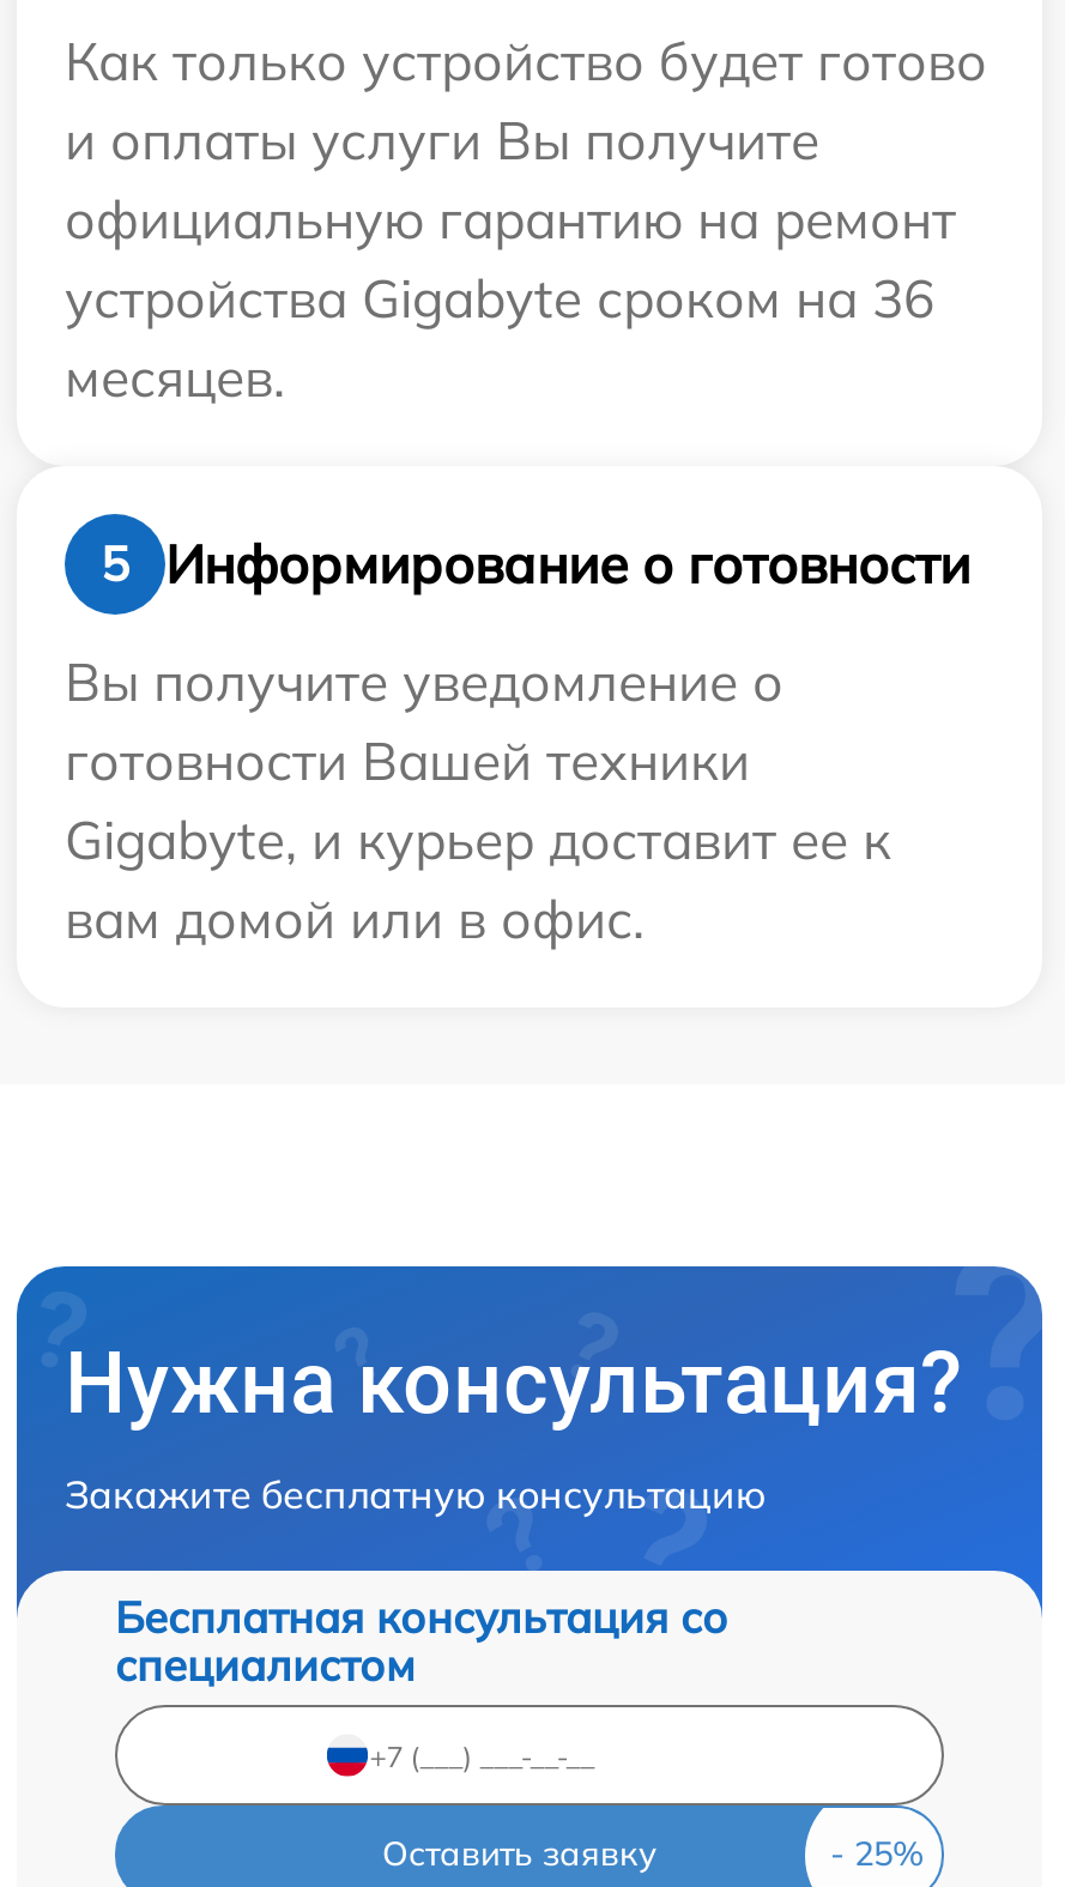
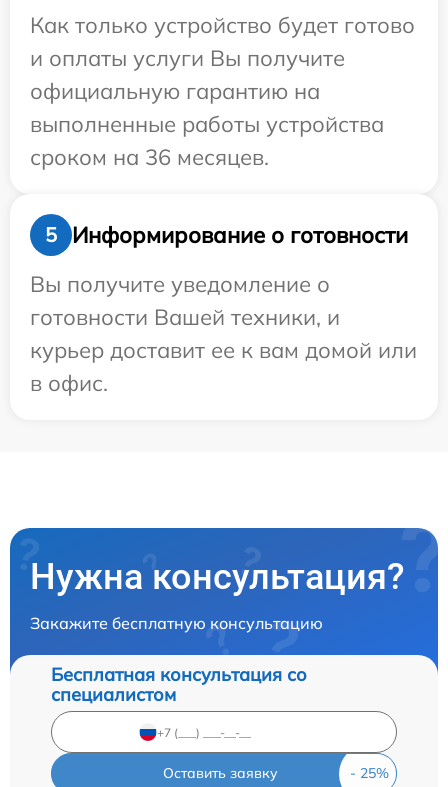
- официальную гарантию на ремонт
- устройства Gigabyte сроком на 36
- месяцев.
+ официальную гарантию на
+ выполненные работы устройства
+ сроком на 36 месяцев.

- готовности Вашей техники
- Gigabyte, и курьер доставит ее к
- вам домой или в офис.
+ готовности Вашей техники, и
+ курьер доставит ее к вам домой или
+ в офис.
